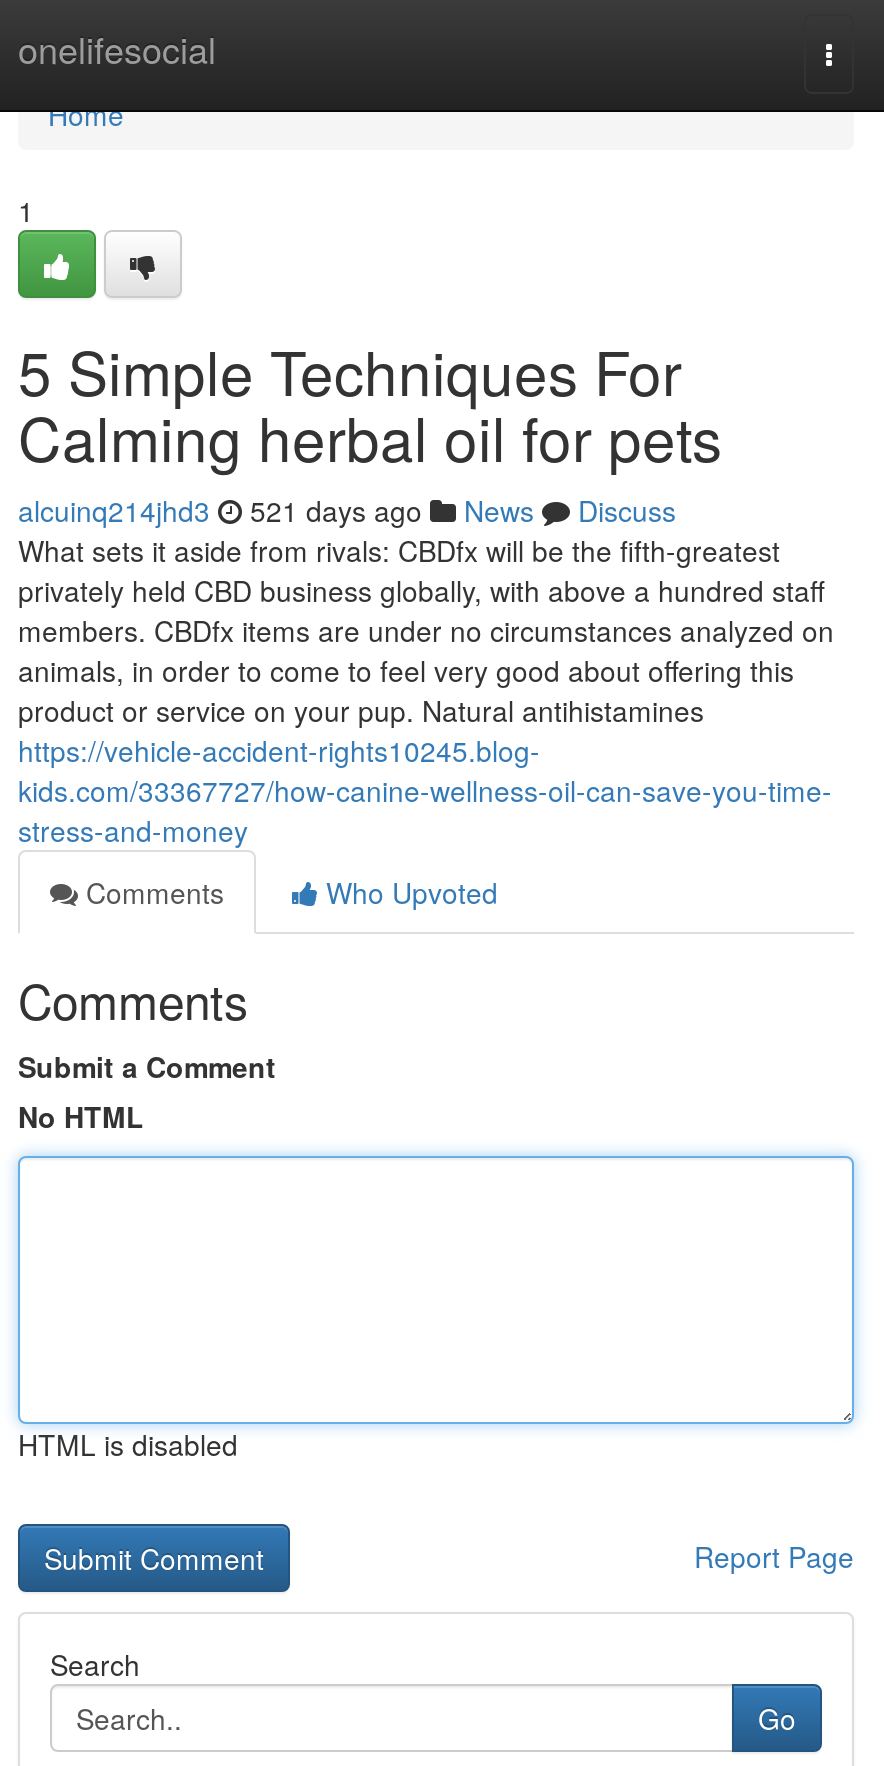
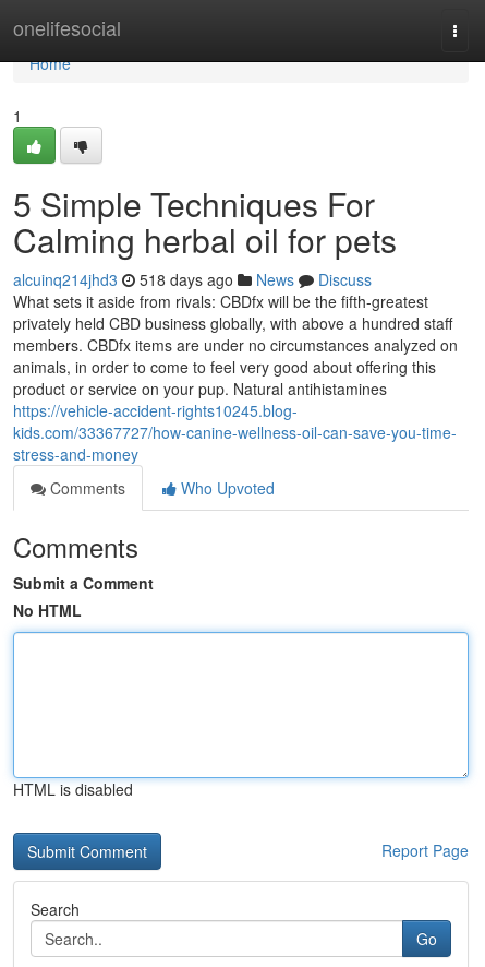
- alcuinq214jhd3 521 days ago News Discuss
+ alcuinq214jhd3 518 days ago News Discuss
